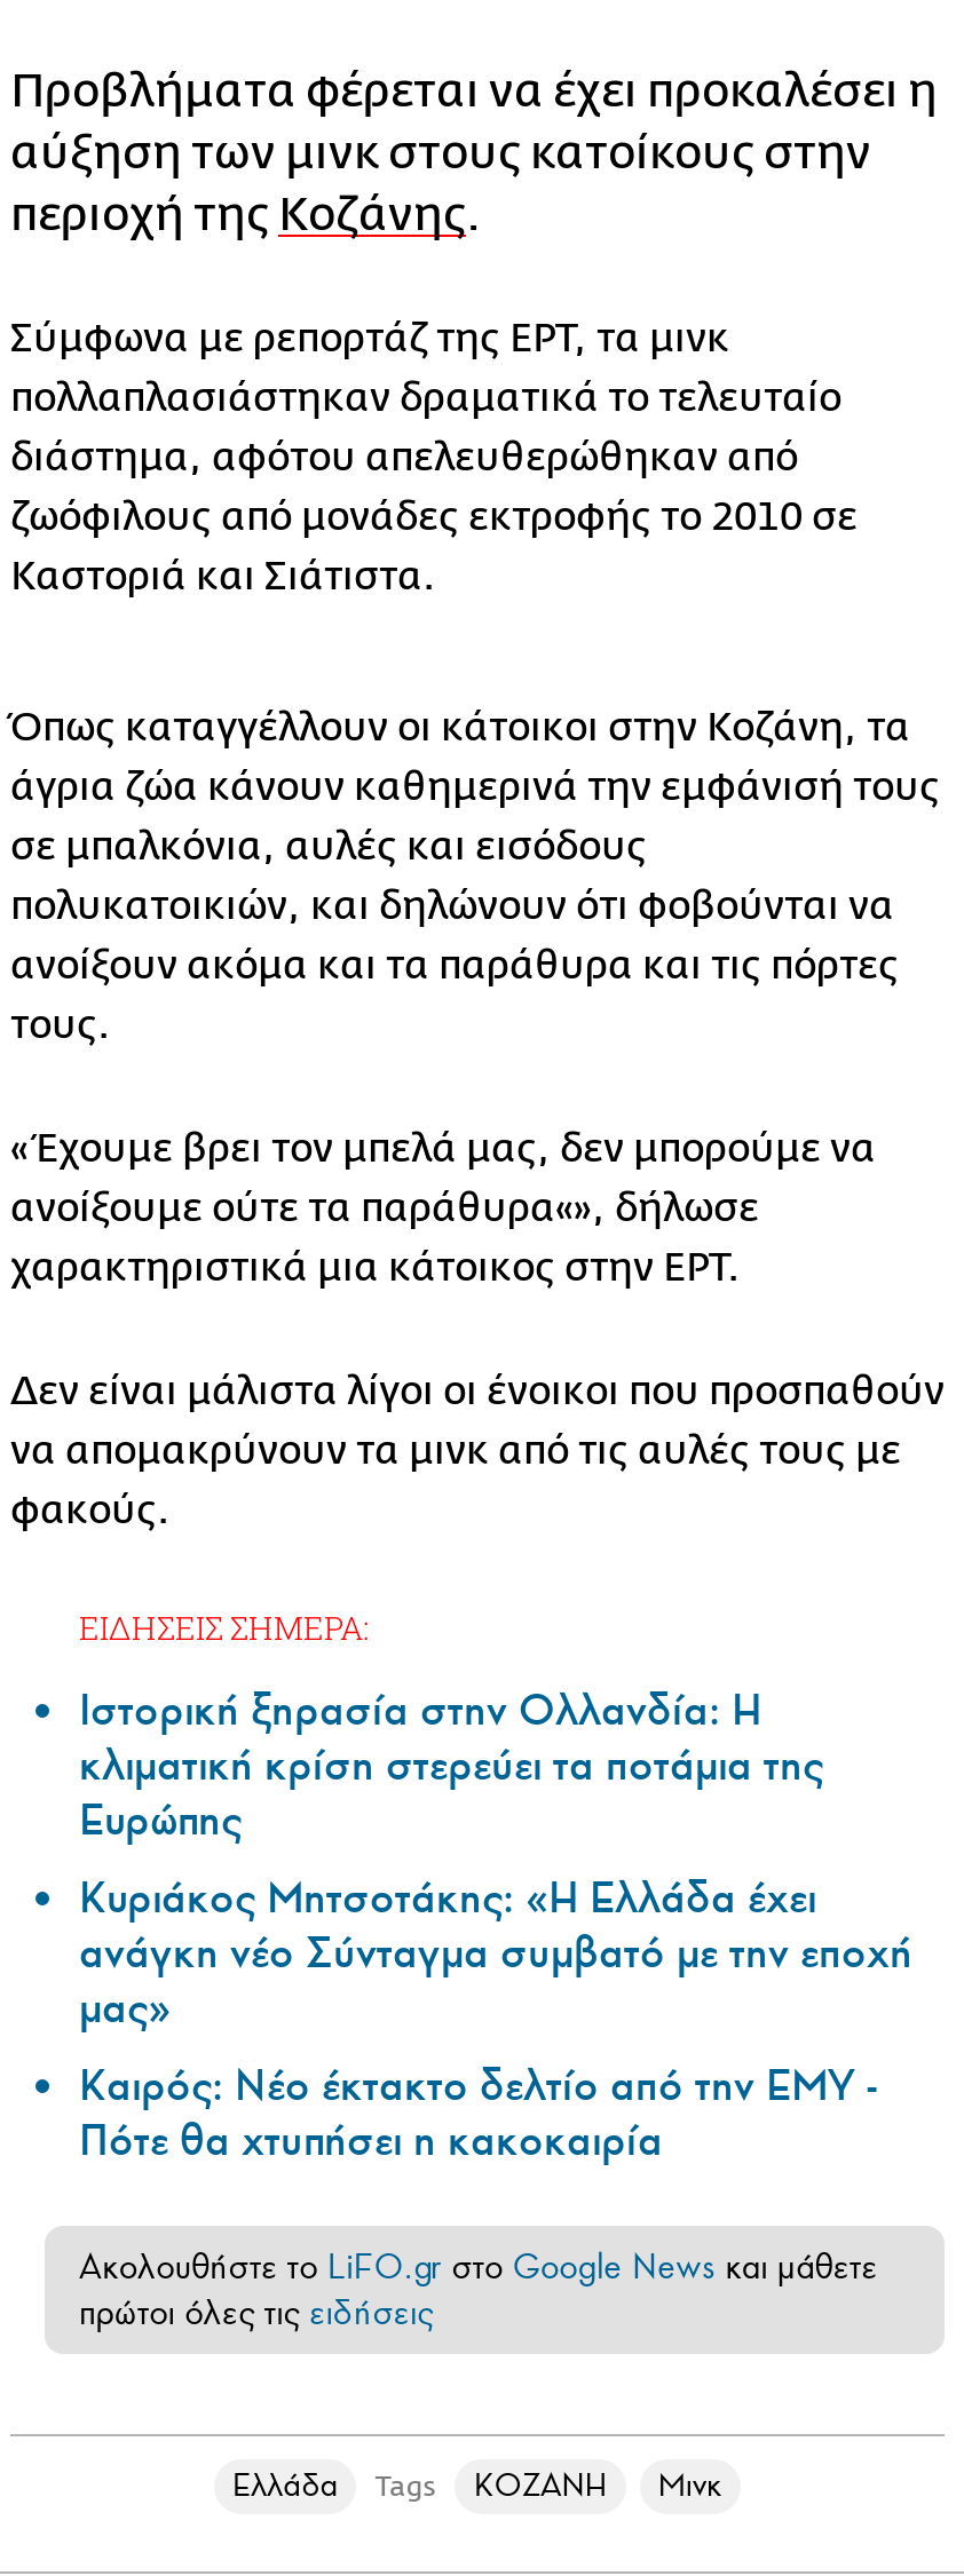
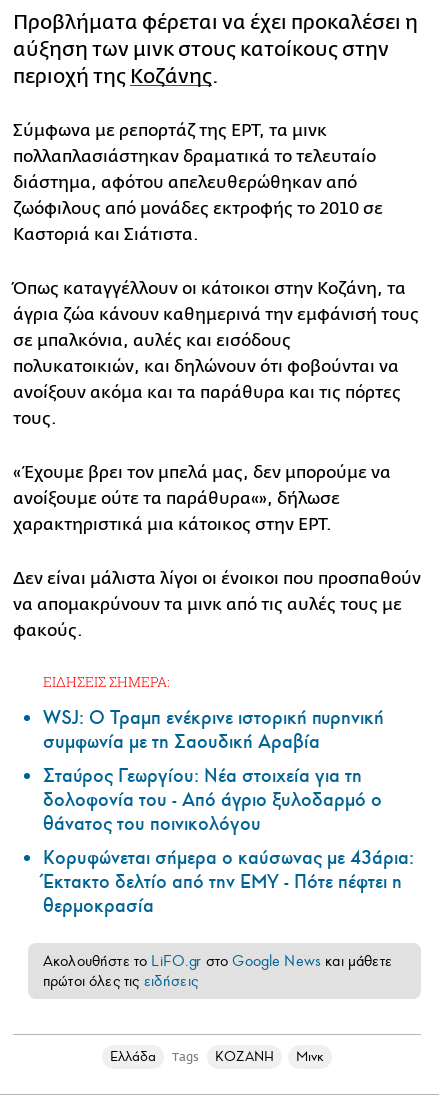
- Ιστορική ξηρασία στην Ολλανδία: Η
- κλιματική κρίση στερεύει τα ποτάμια της
- Ευρώπης
- Κυριάκος Μητσοτάκης: «Η Ελλάδα έχει
- ανάγκη νέο Σύνταγμα συμβατό με την εποχή
- μας»
- Καιρός: Νέο έκτακτο δελτίο από την ΕΜΥ -
- Πότε θα χτυπήσει η κακοκαιρία
+ WSJ: Ο Τραμπ ενέκρινε ιστορική πυρηνική
+ συμφωνία με τη Σαουδική Αραβία
+ Σταύρος Γεωργίου: Νέα στοιχεία για τη
+ δολοφονία του - Από άγριο ξυλοδαρμό ο
+ θάνατος του ποινικολόγου
+ Κορυφώνεται σήμερα ο καύσωνας με 43άρια:
+ Έκτακτο δελτίο από την ΕΜΥ - Πότε πέφτει η
+ θερμοκρασία
